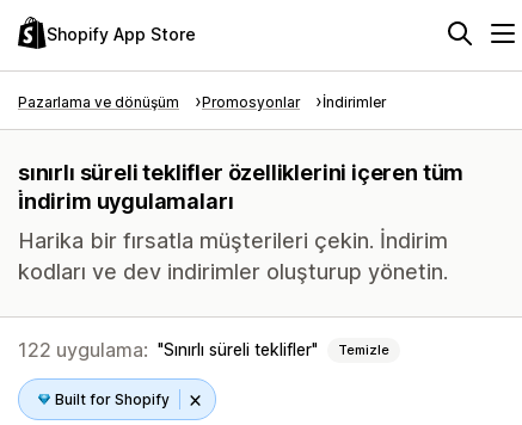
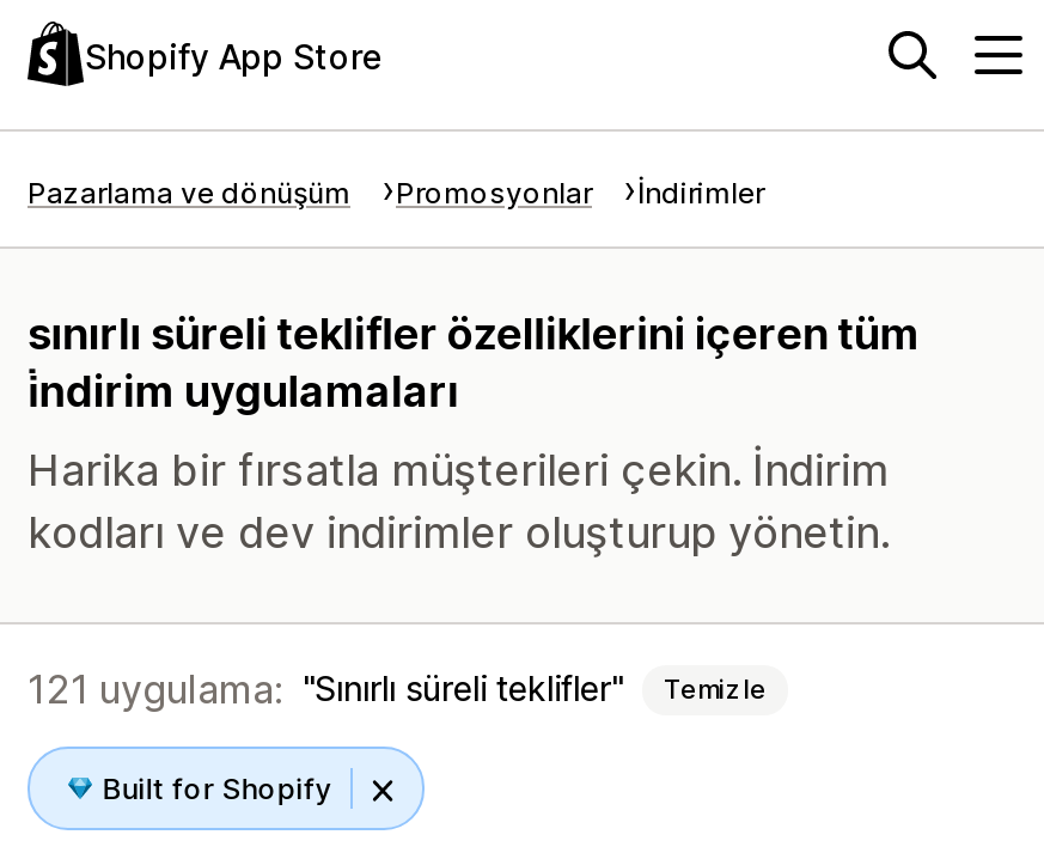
- 122 uygulama: Sınırlı süreli teklifler Temizle
+ 121 uygulama: Sınırlı süreli teklifler Temizle
